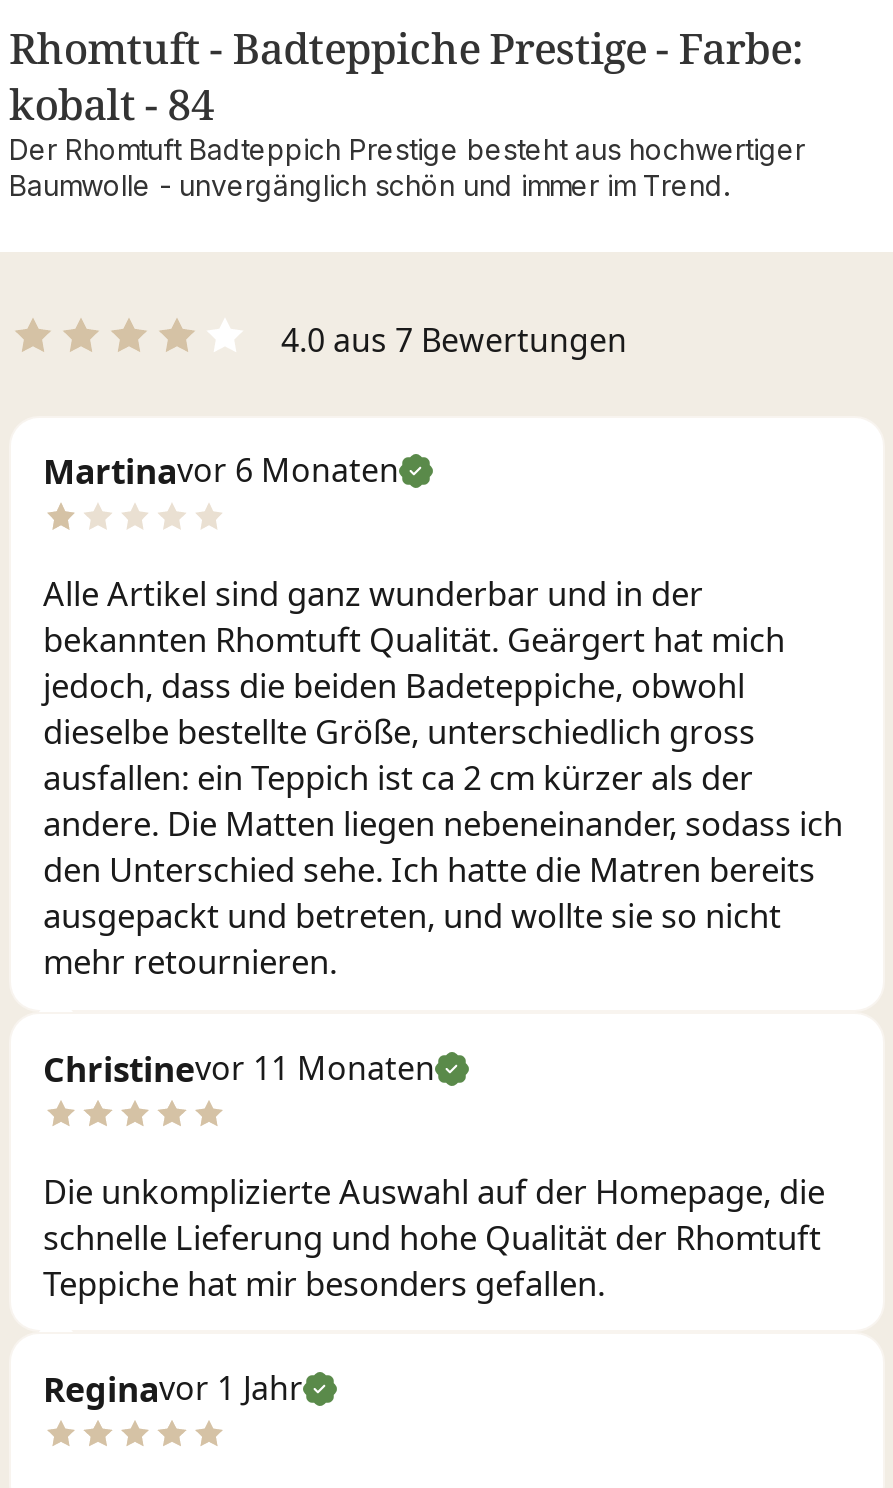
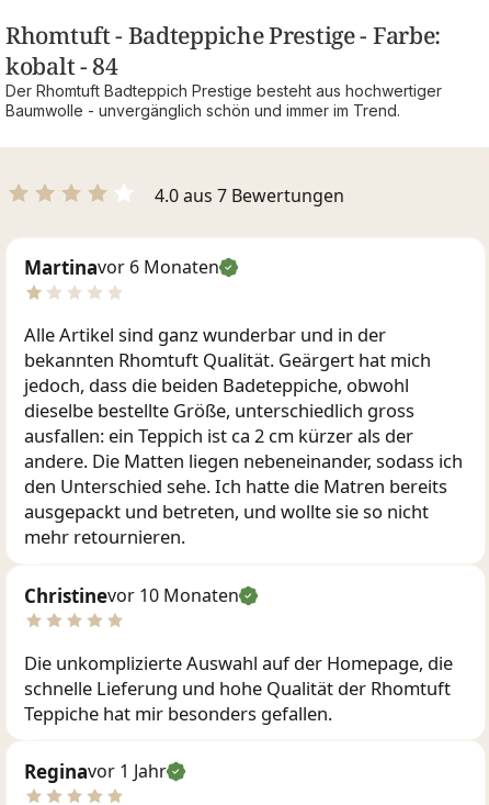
- Christinevor 11 Monaten
+ Christinevor 10 Monaten
